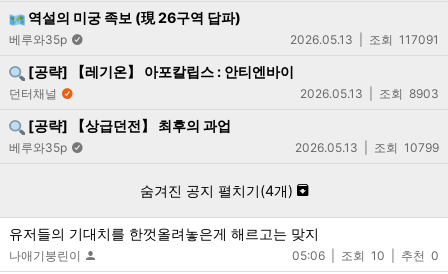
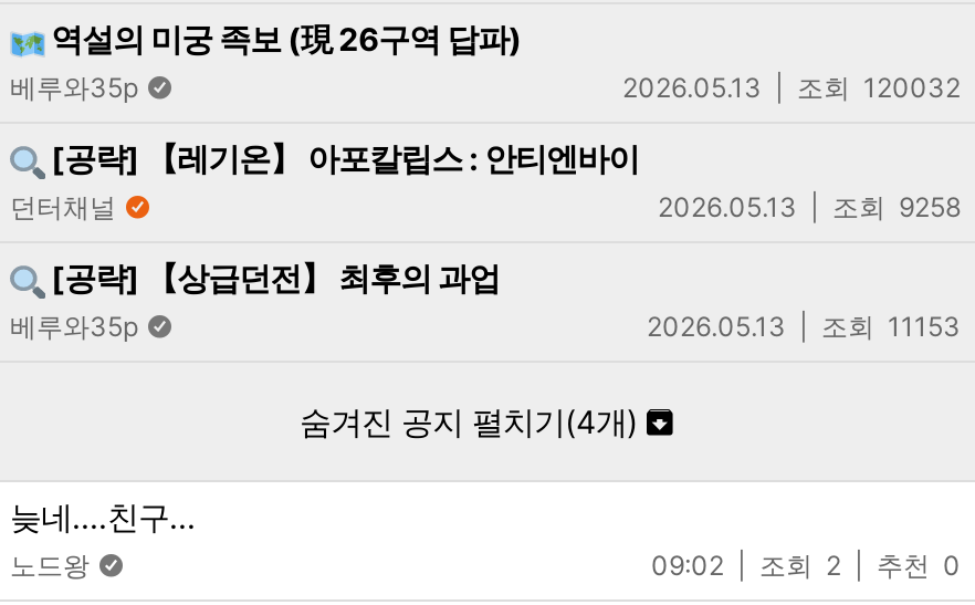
- 117091
+ 120032

- 8903
+ 9258

- 10799
+ 11153

- 유저들의 기대치를 한껏올려놓은게 해르고는 맞지
- 나애기붕린이
- 05:06
- 10
+ 늦네....친구...
+ 노드왕
+ 09:02
+ 2
